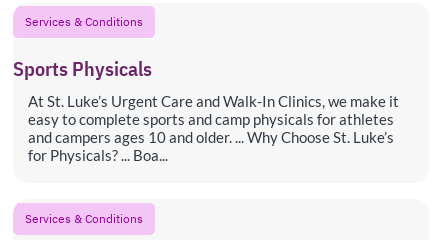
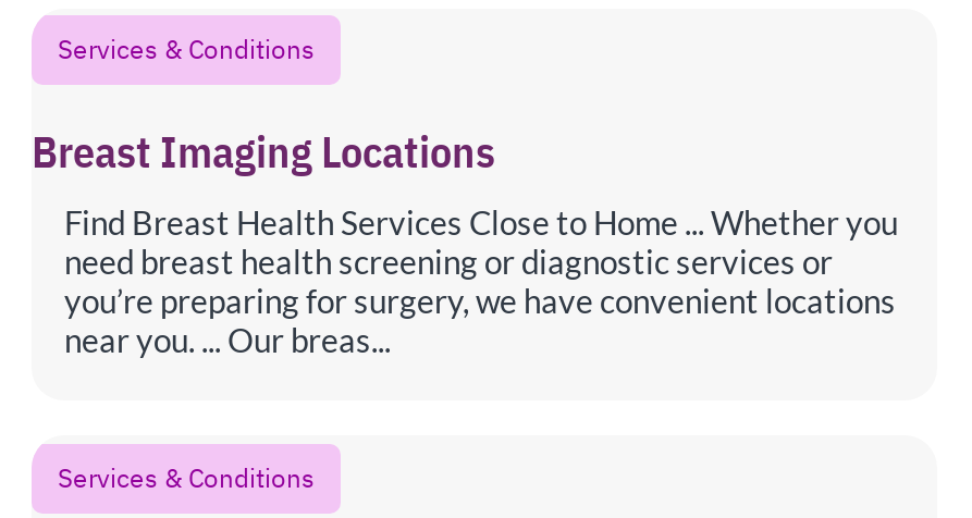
- Sports Physicals
- At St. Luke’s Urgent Care and Walk-In Clinics, we make it
- easy to complete sports and camp physicals for athletes
- and campers ages 10 and older. ... Why Choose St. Luke’s
- for Physicals? ... Boa...
+ Breast Imaging Locations
+ Find Breast Health Services Close to Home ... Whether you
+ need breast health screening or diagnostic services or
+ you’re preparing for surgery, we have convenient locations
+ near you. ... Our breas...
